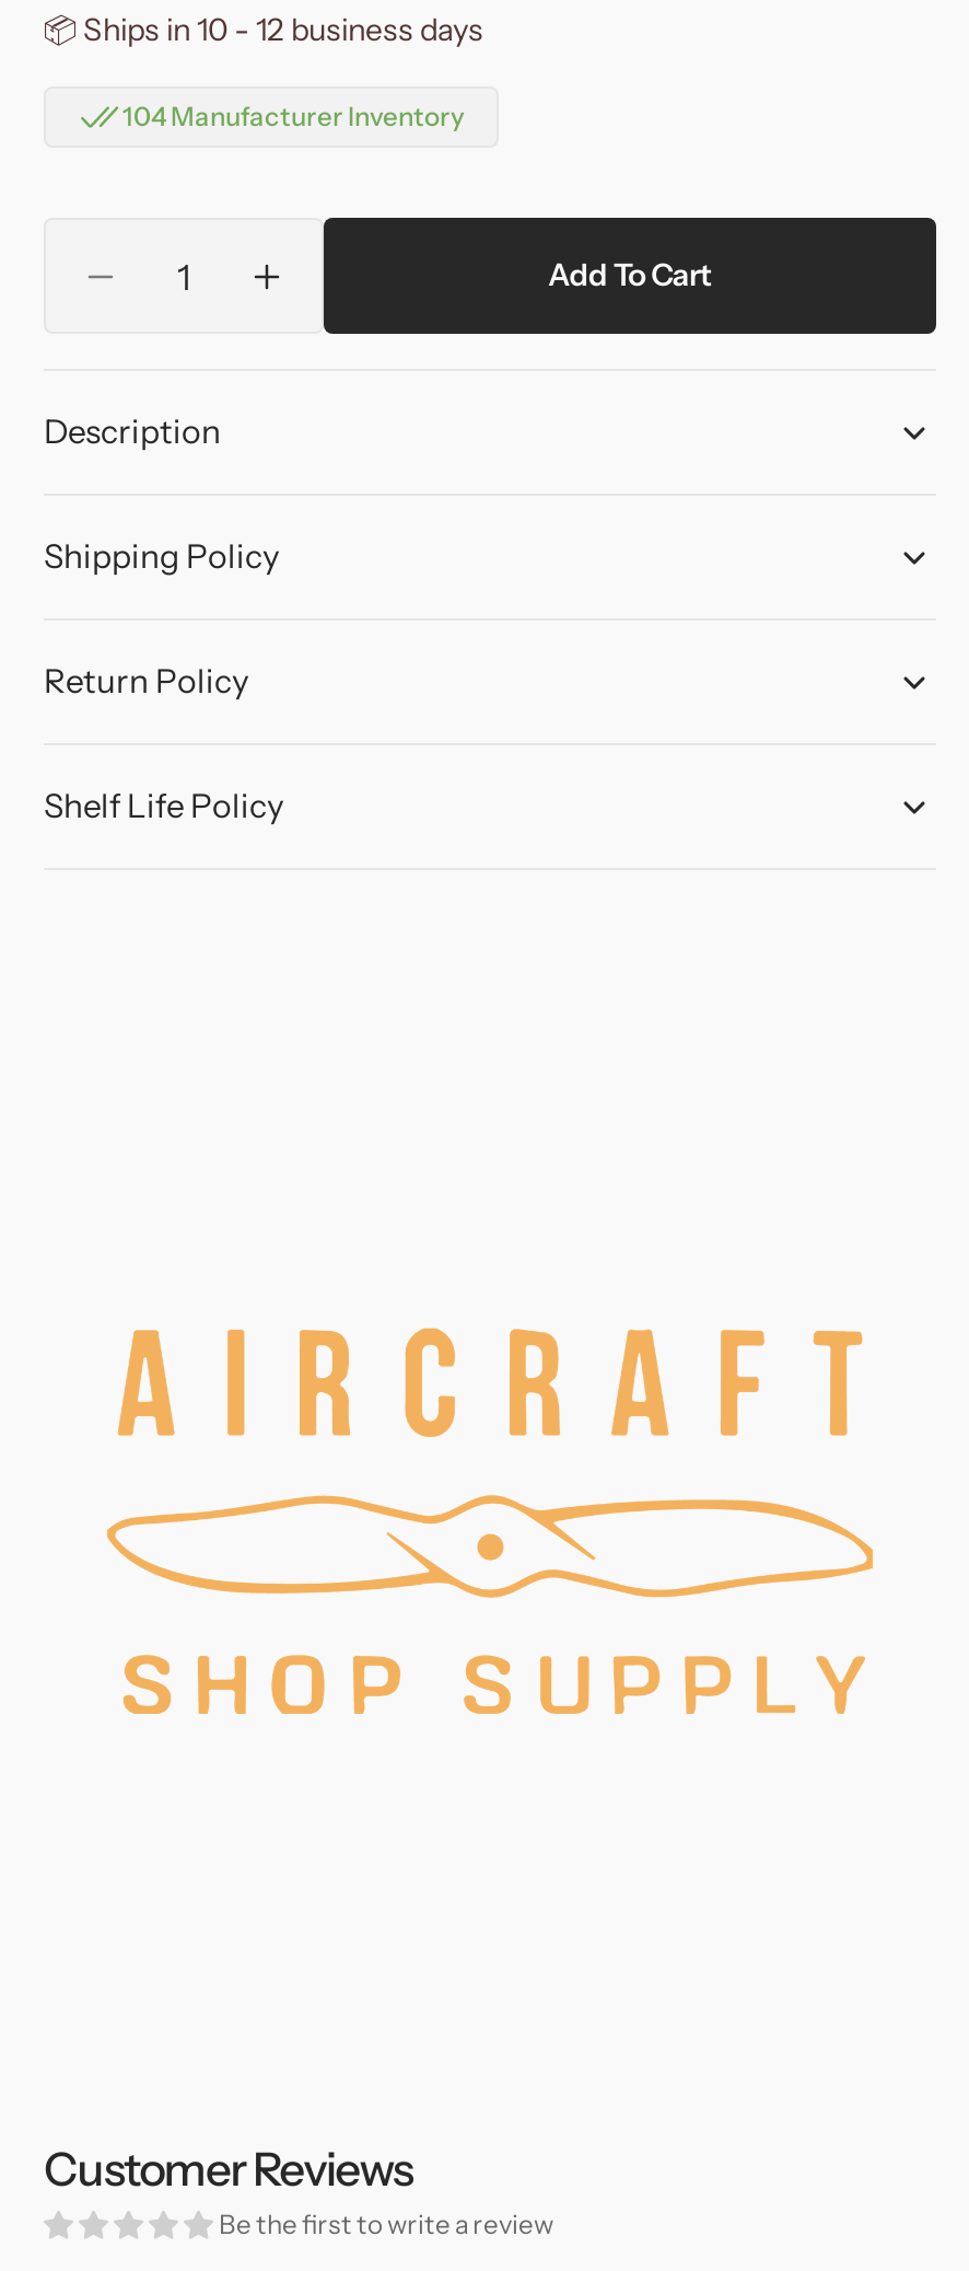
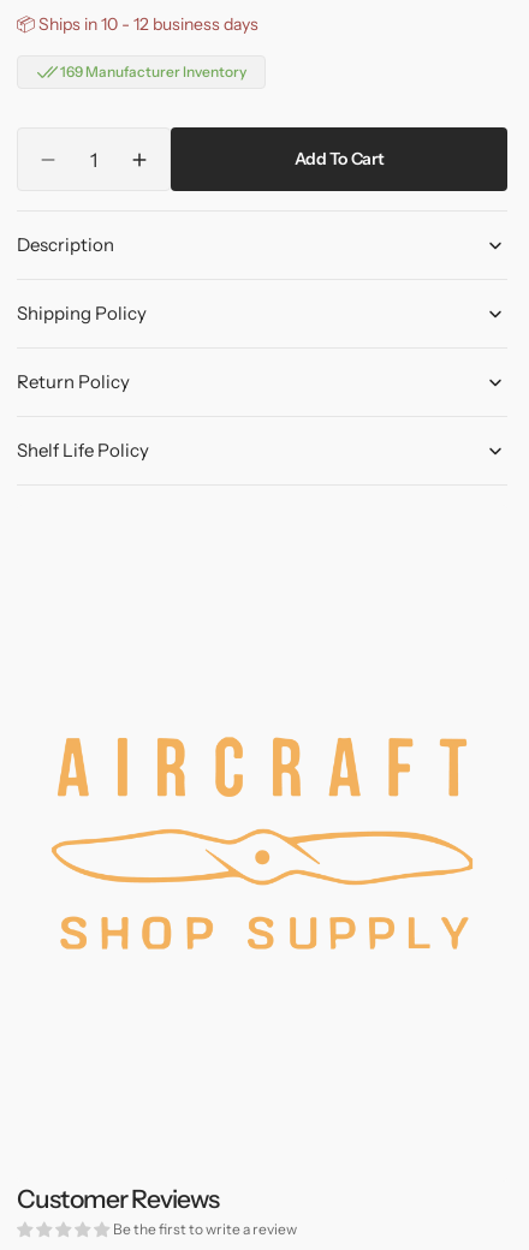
- 104 Manufacturer Inventory
+ 169 Manufacturer Inventory
